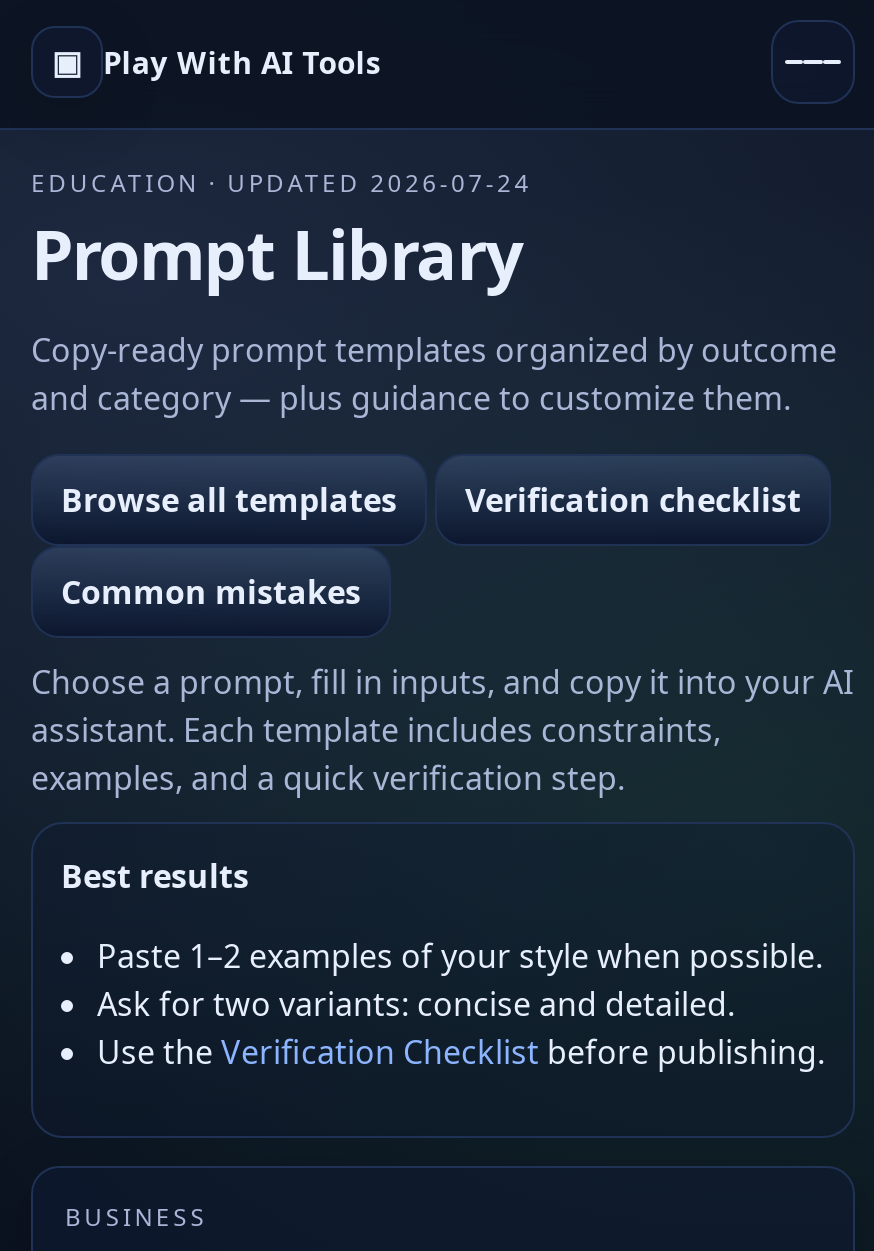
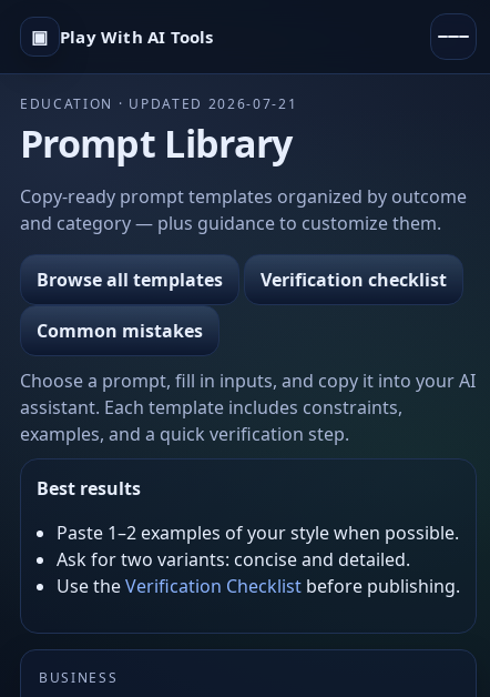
- EDUCATION · UPDATED 2026-07-24
+ EDUCATION · UPDATED 2026-07-21
